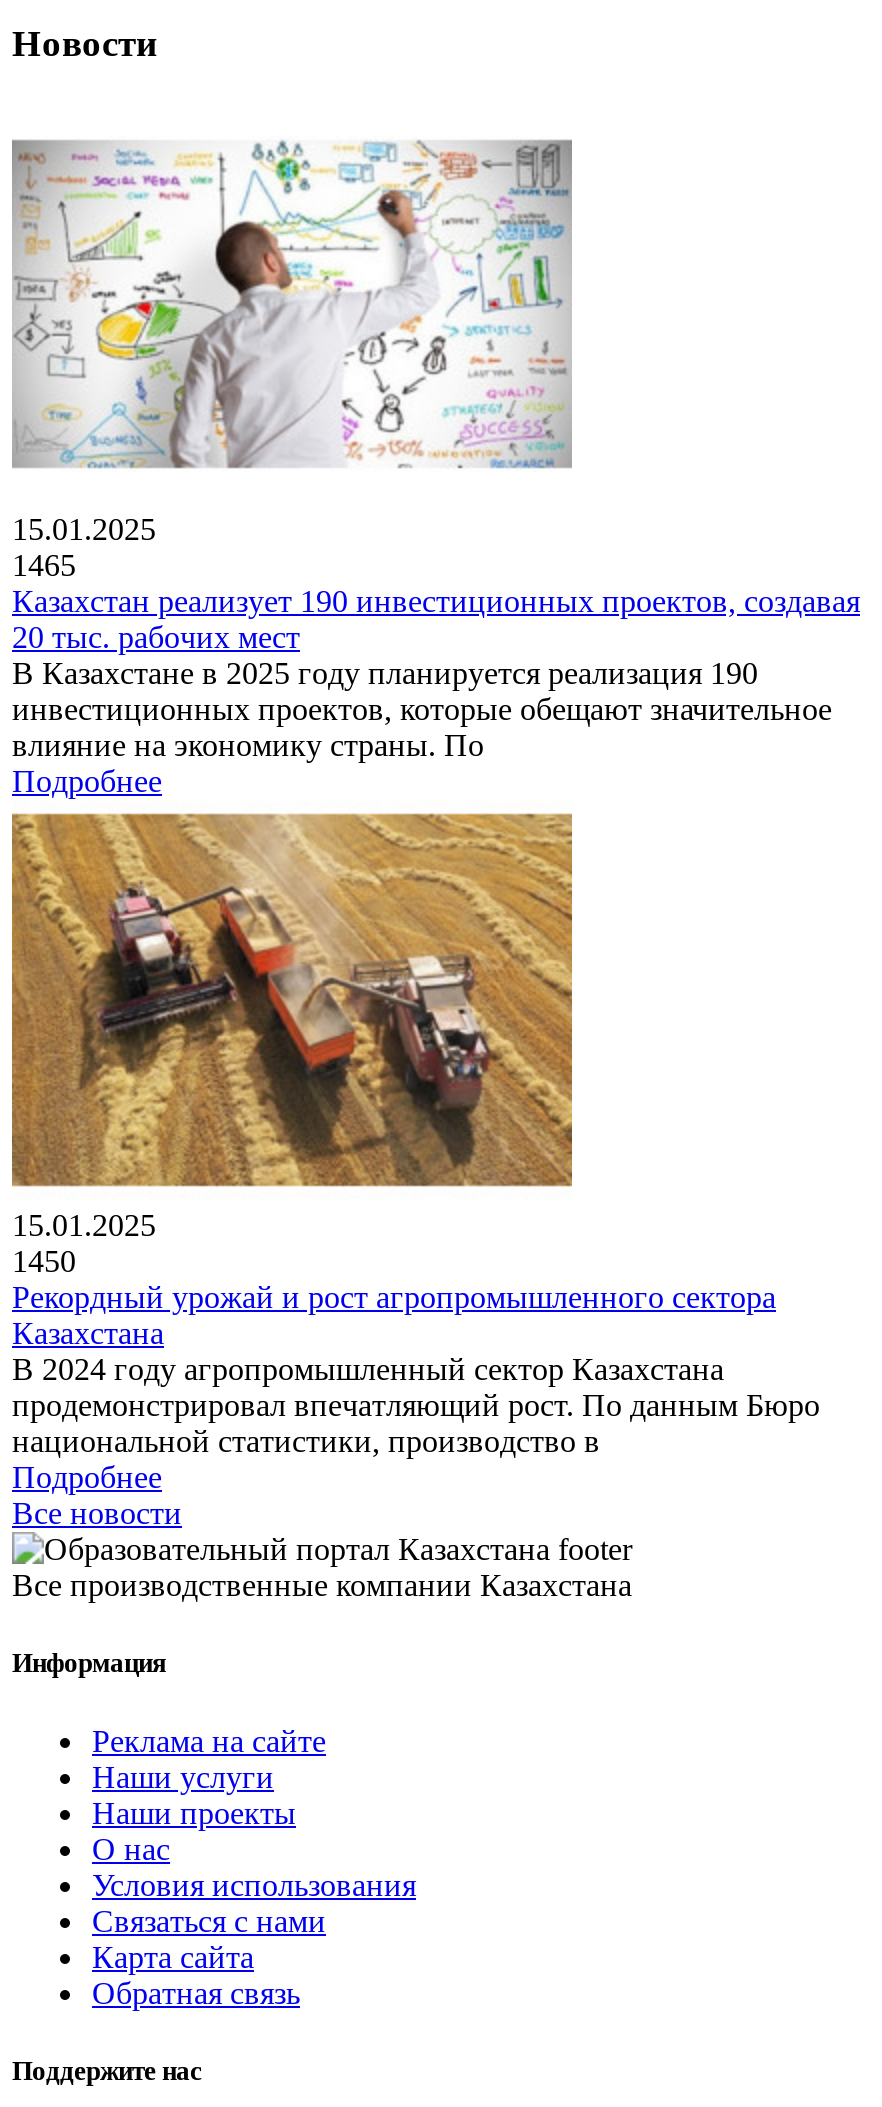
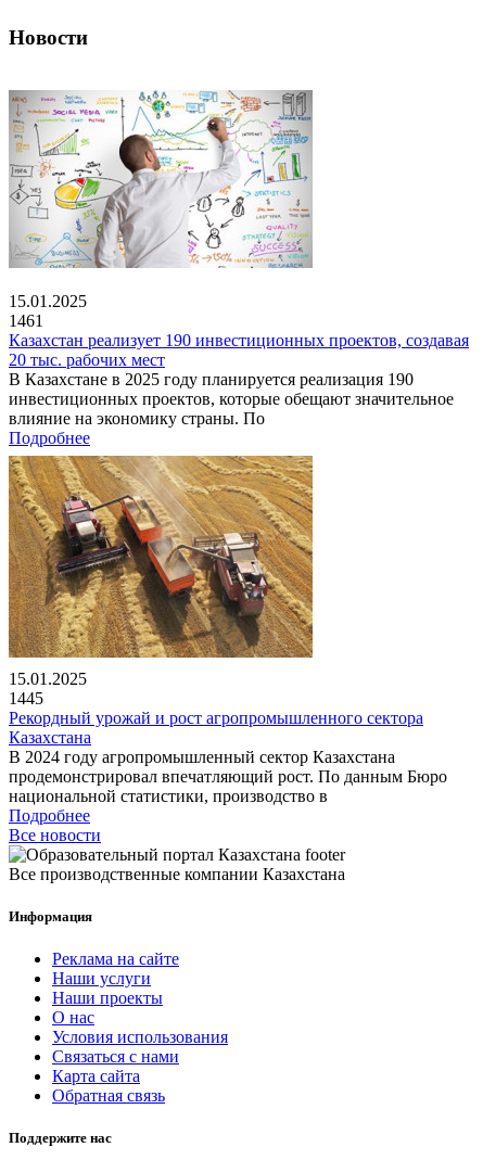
- 1465
+ 1461

- 1450
+ 1445
